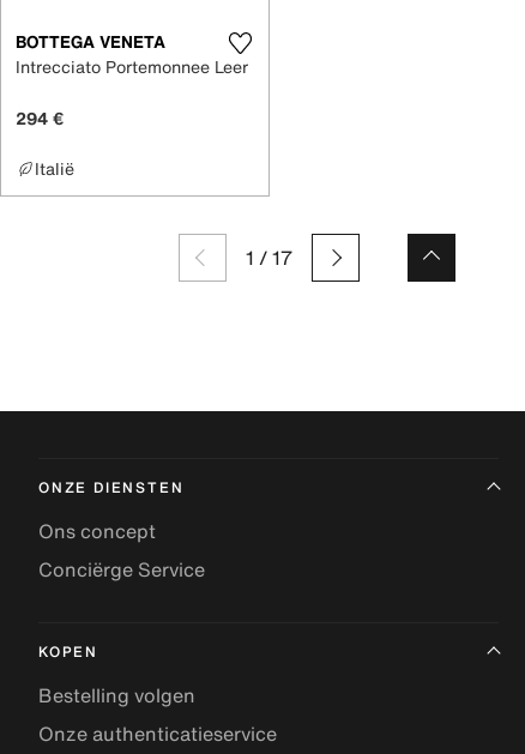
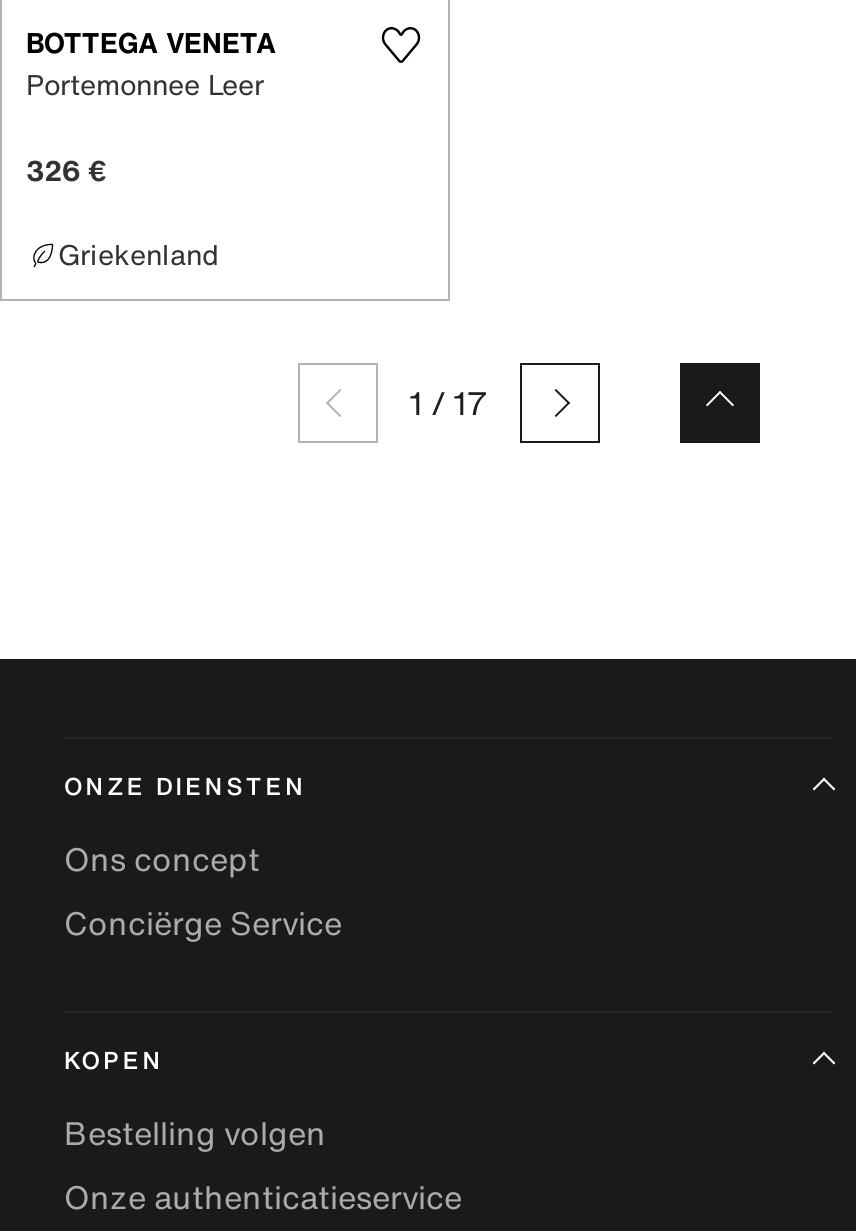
- Intrecciato Portemonnee Leer
+ Portemonnee Leer

- 294 €
+ 326 €

- Italië
+ Griekenland
